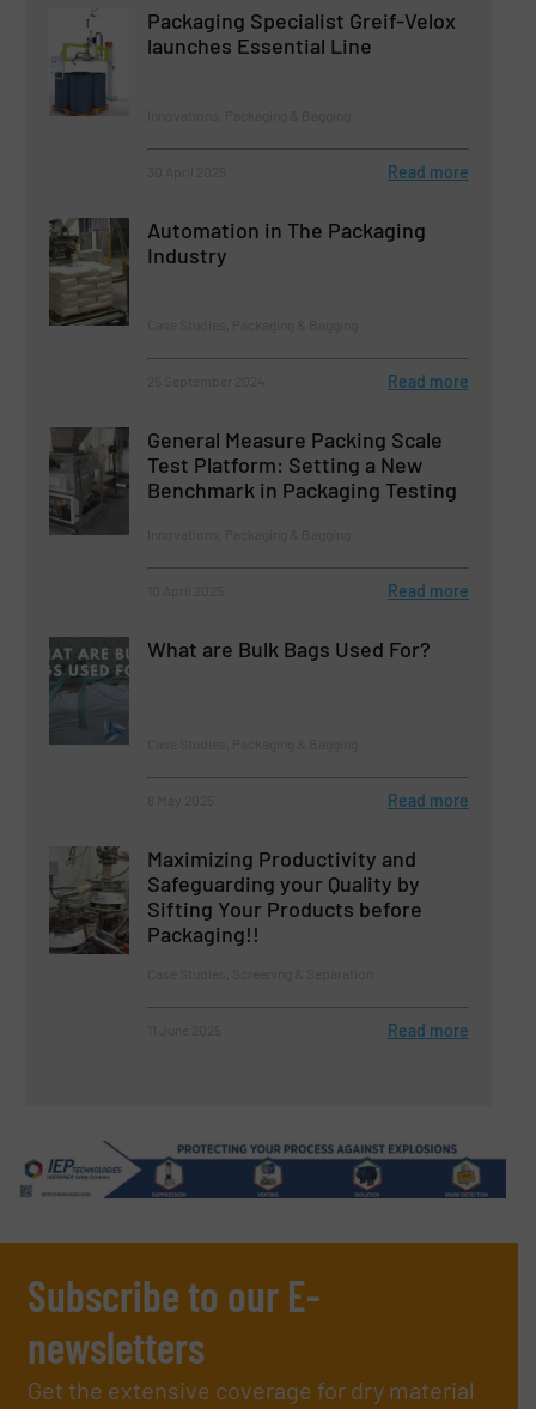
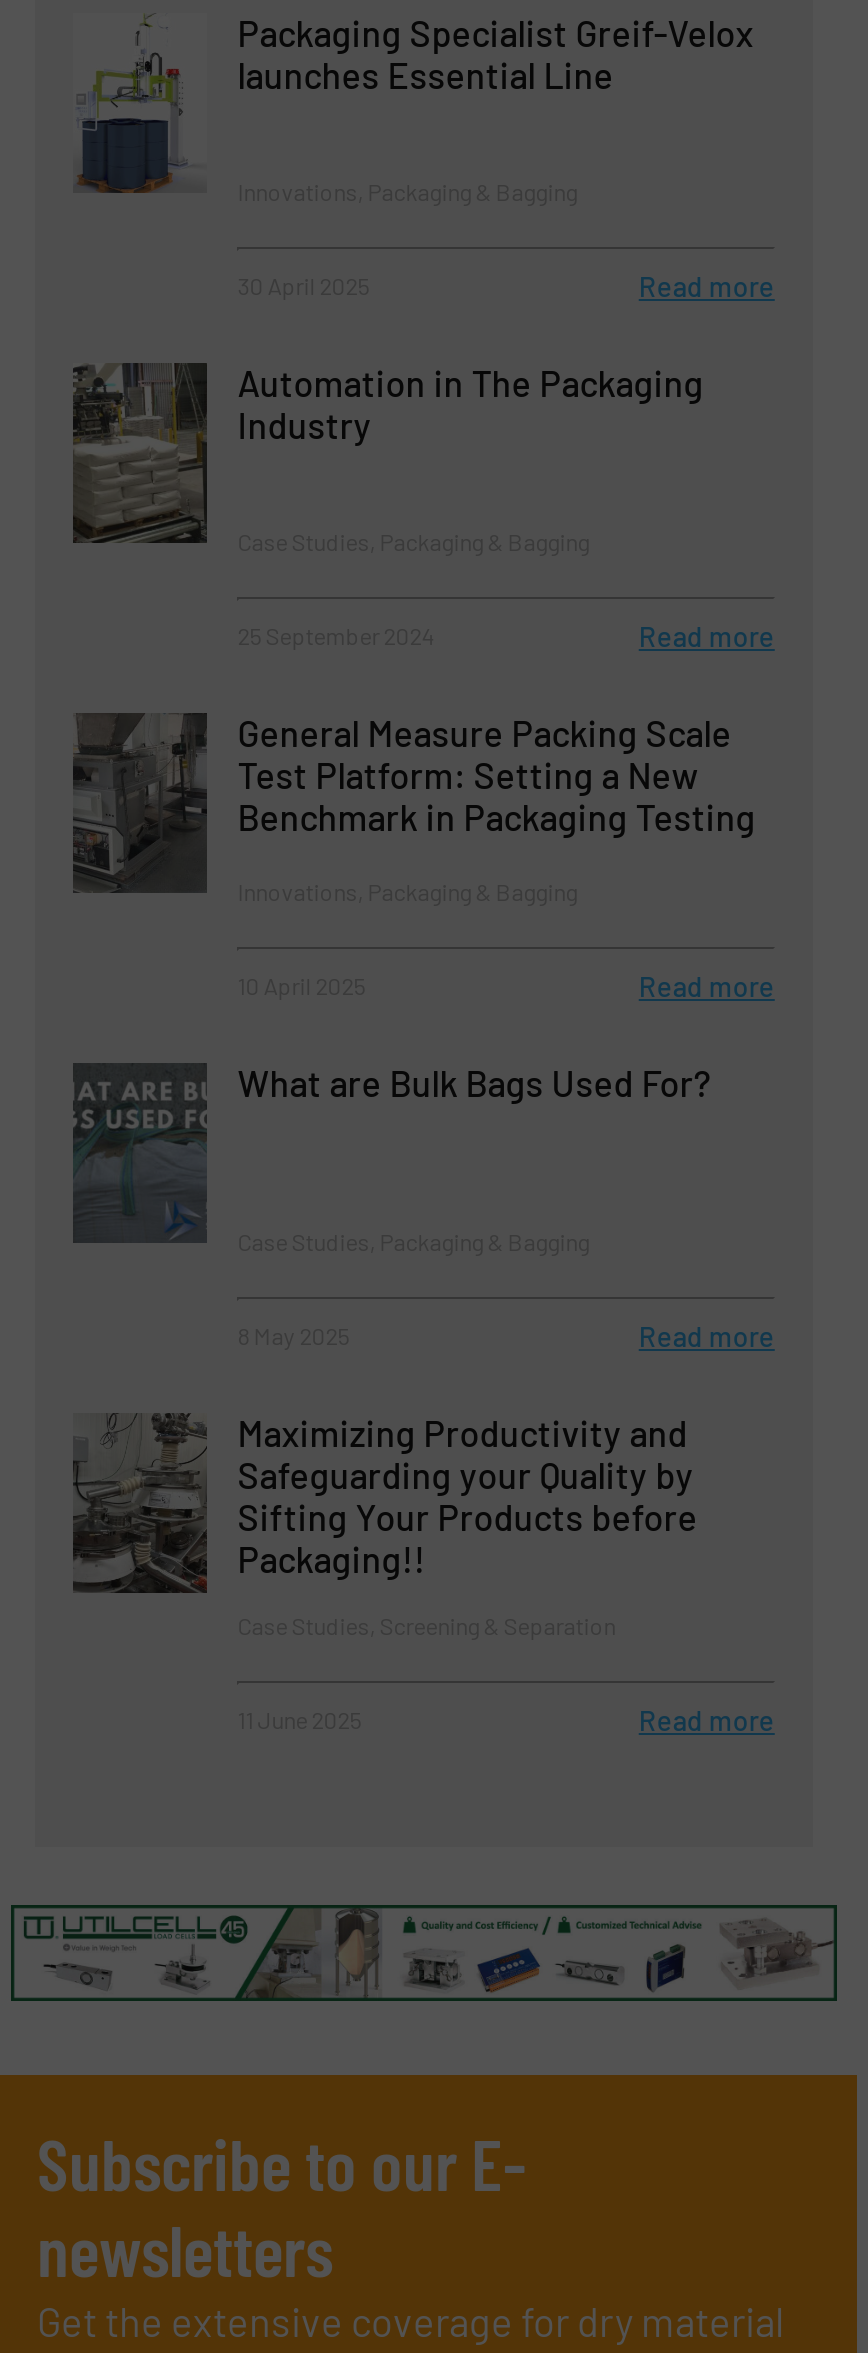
- [image]
+ [image]
